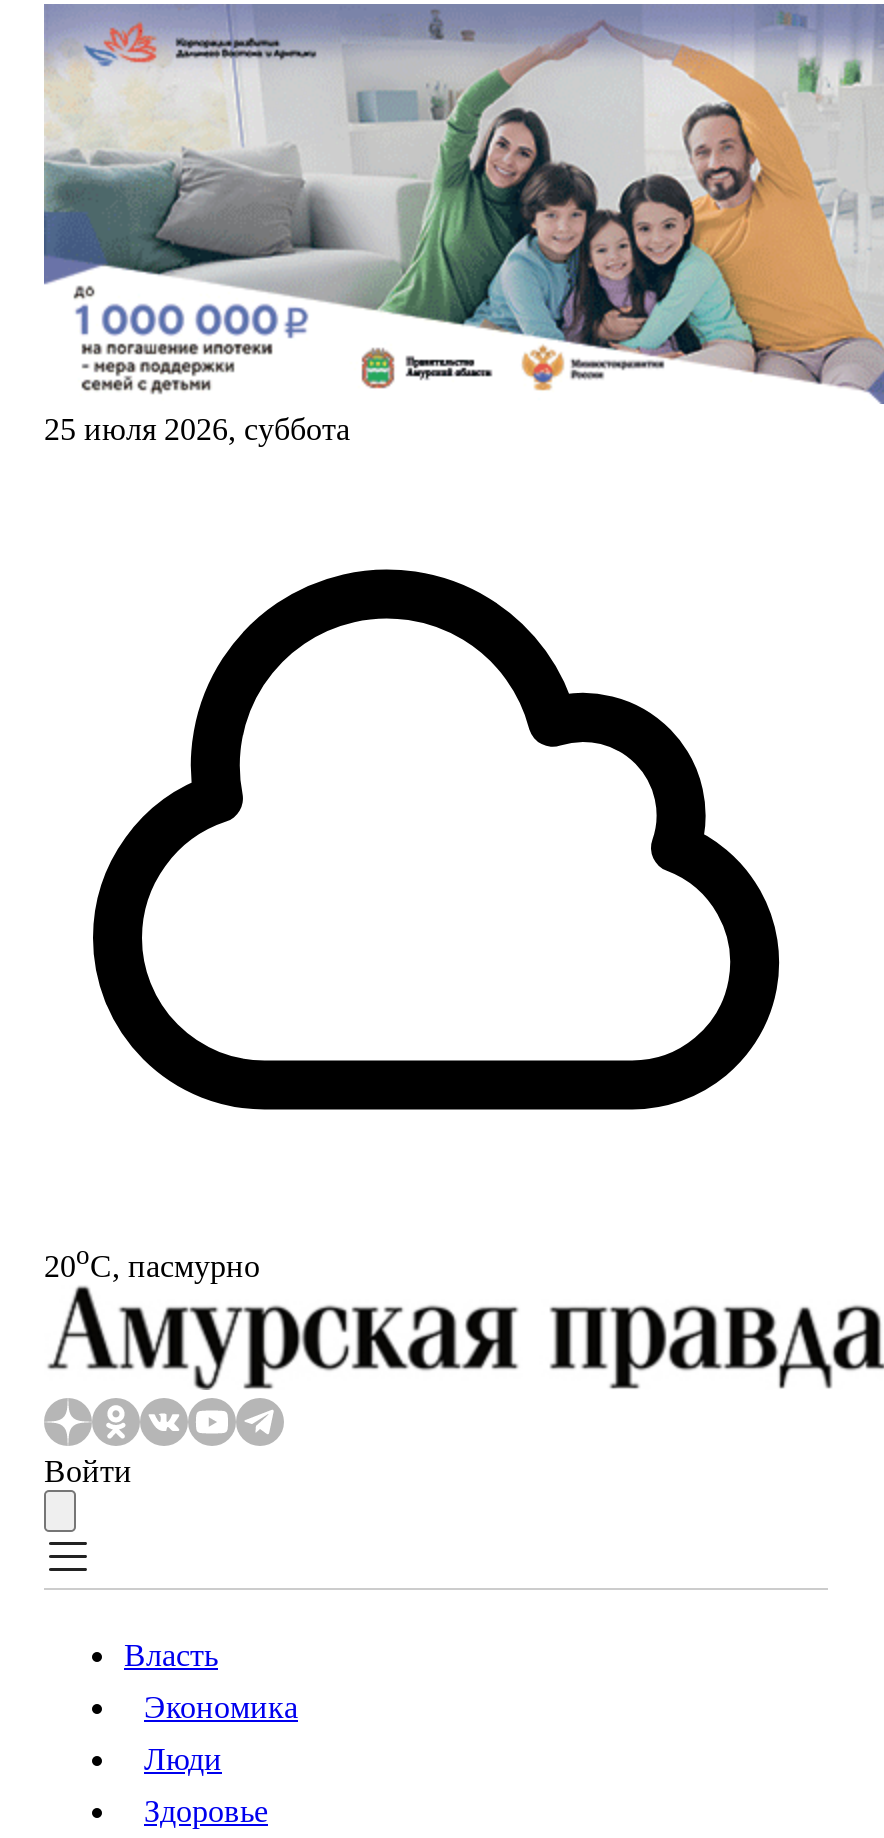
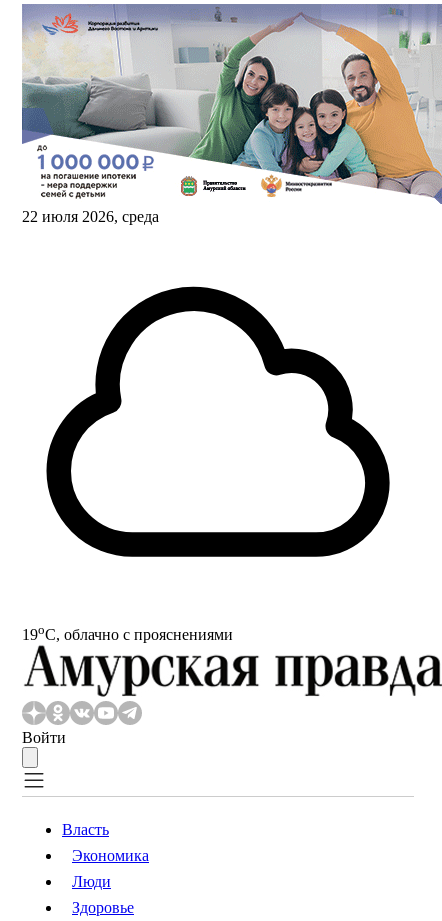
- 25 июля 2026, суббота
+ 22 июля 2026, среда

- 20oС, пасмурно
+ 19oС, облачно с прояснениями
